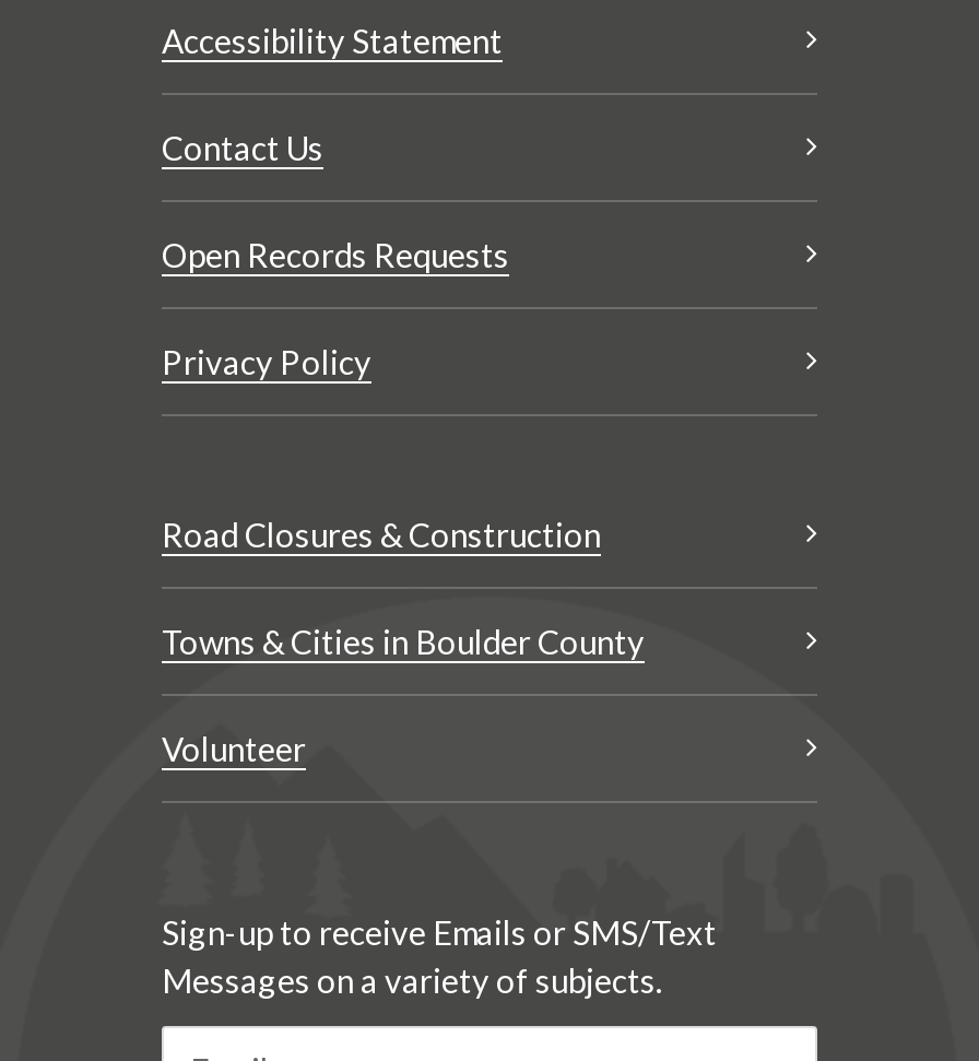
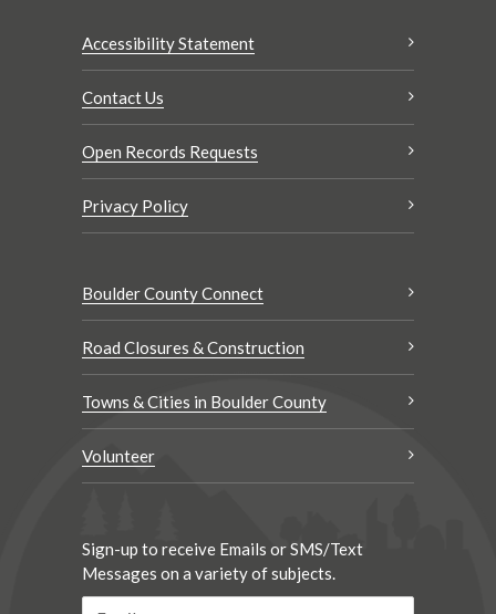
+ Boulder County Connect
